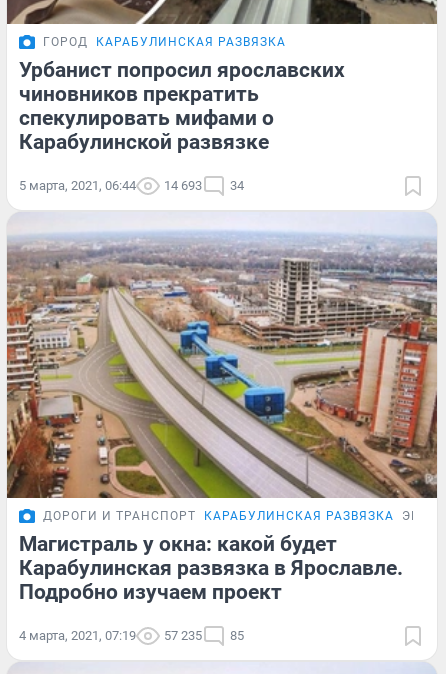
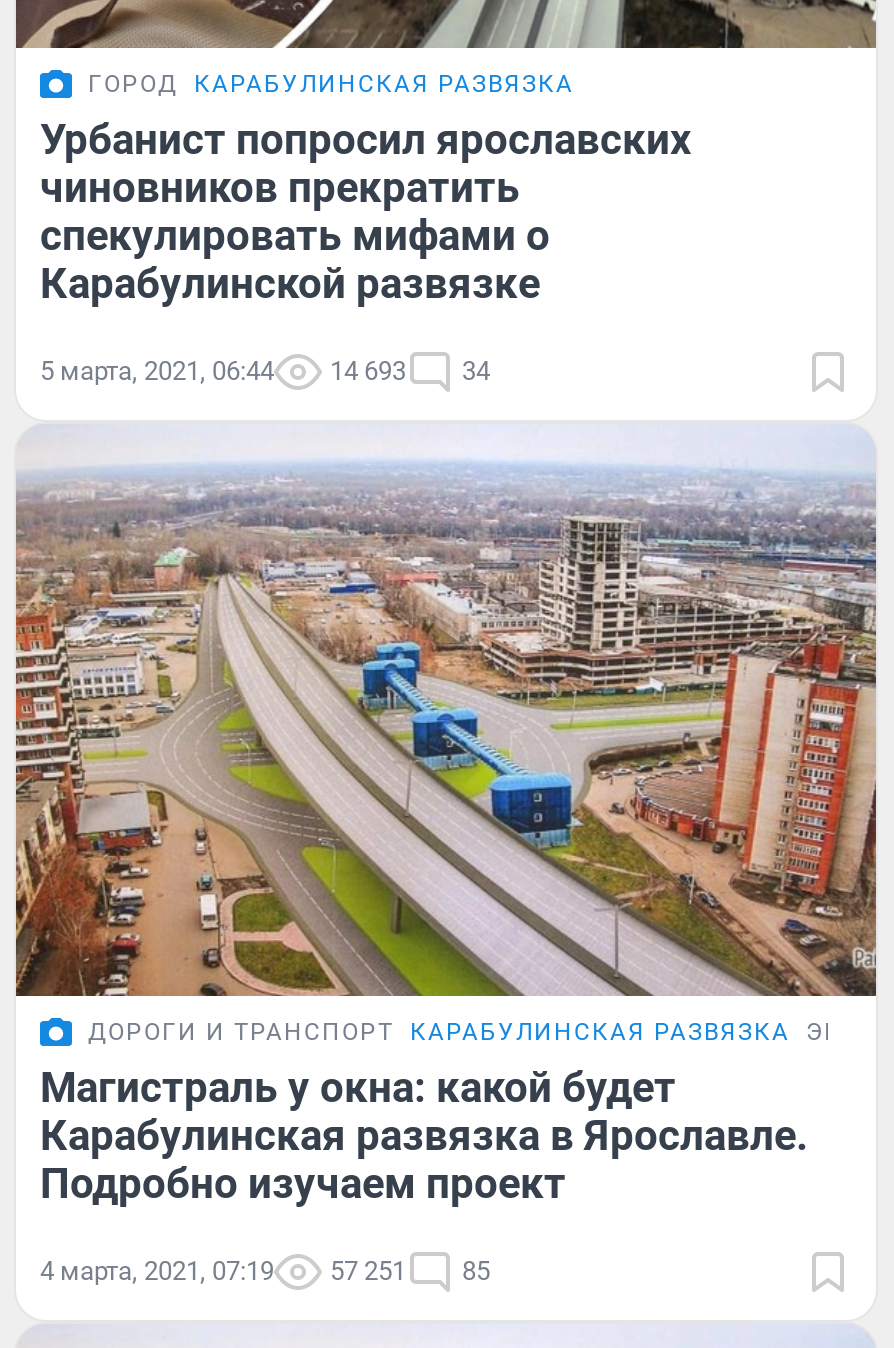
- 4 марта, 2021, 07:19 57 235 85
+ 4 марта, 2021, 07:19 57 251 85
